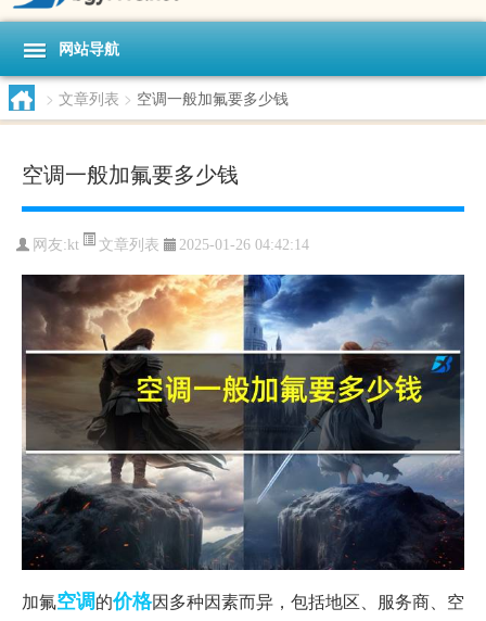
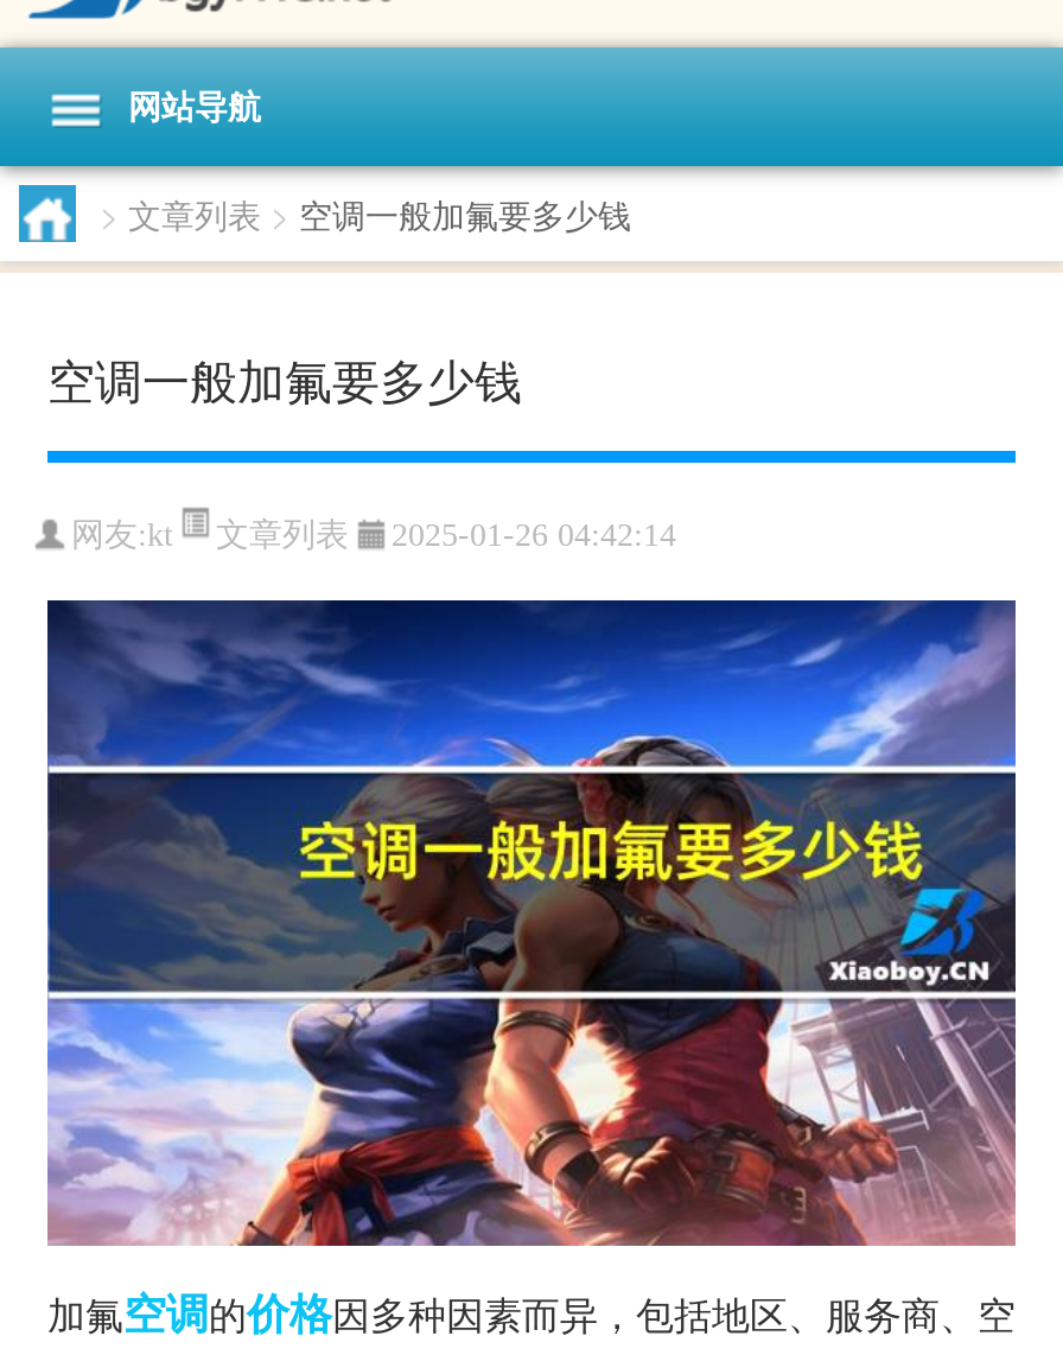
- [image]
+ [image]
